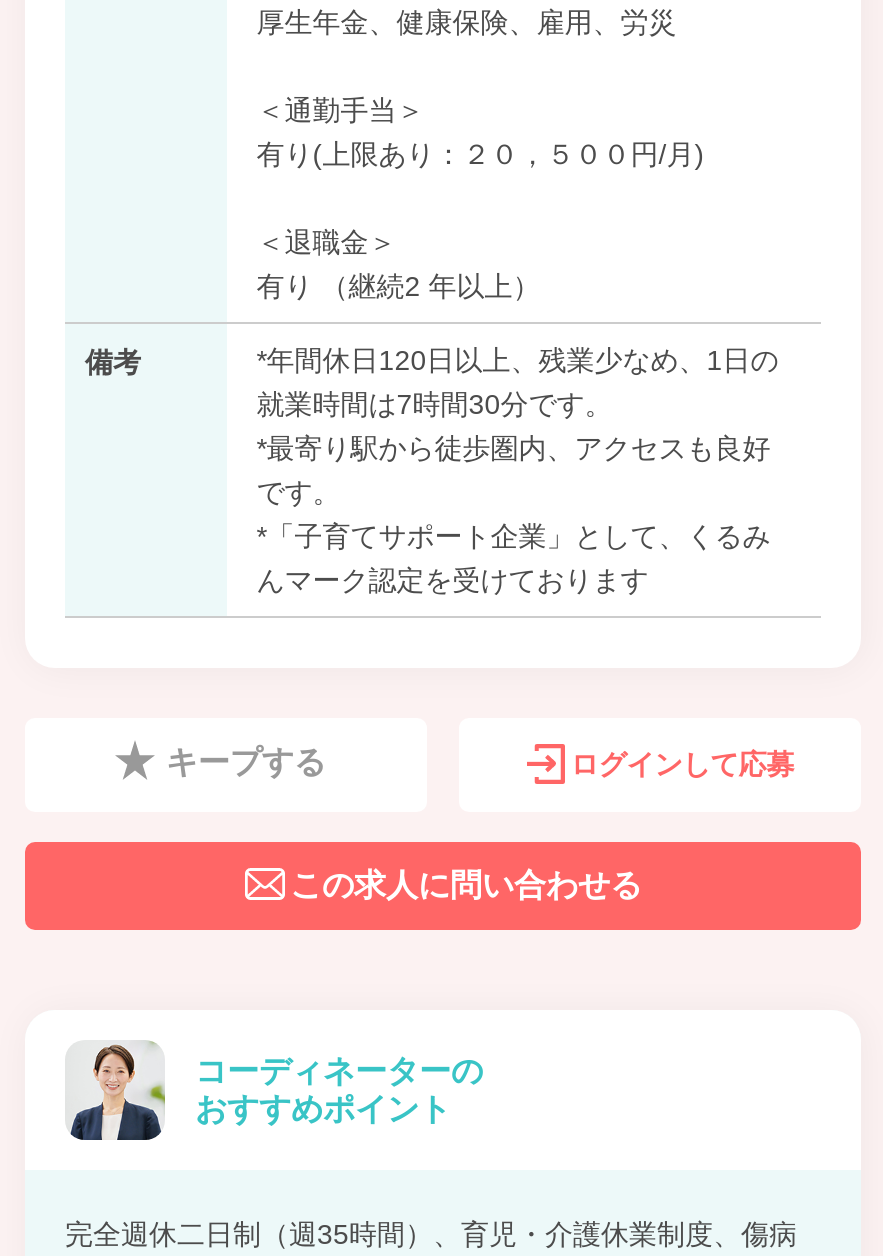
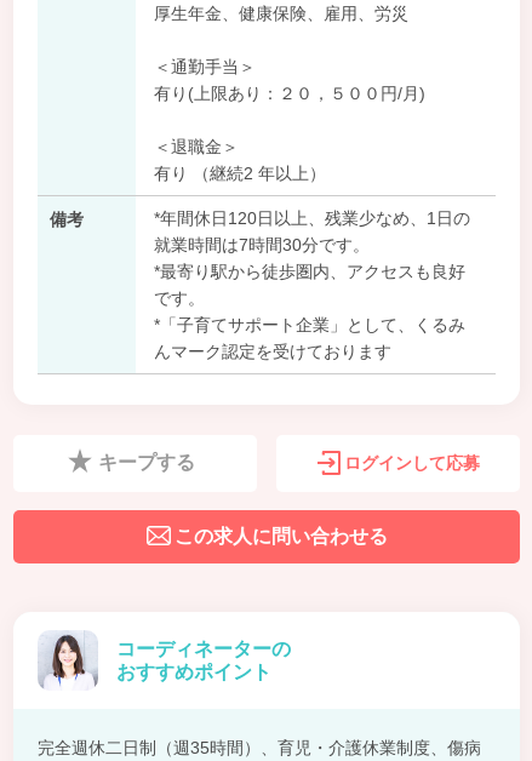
- [image]
+ [image]
